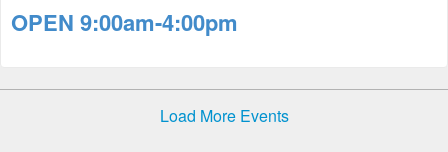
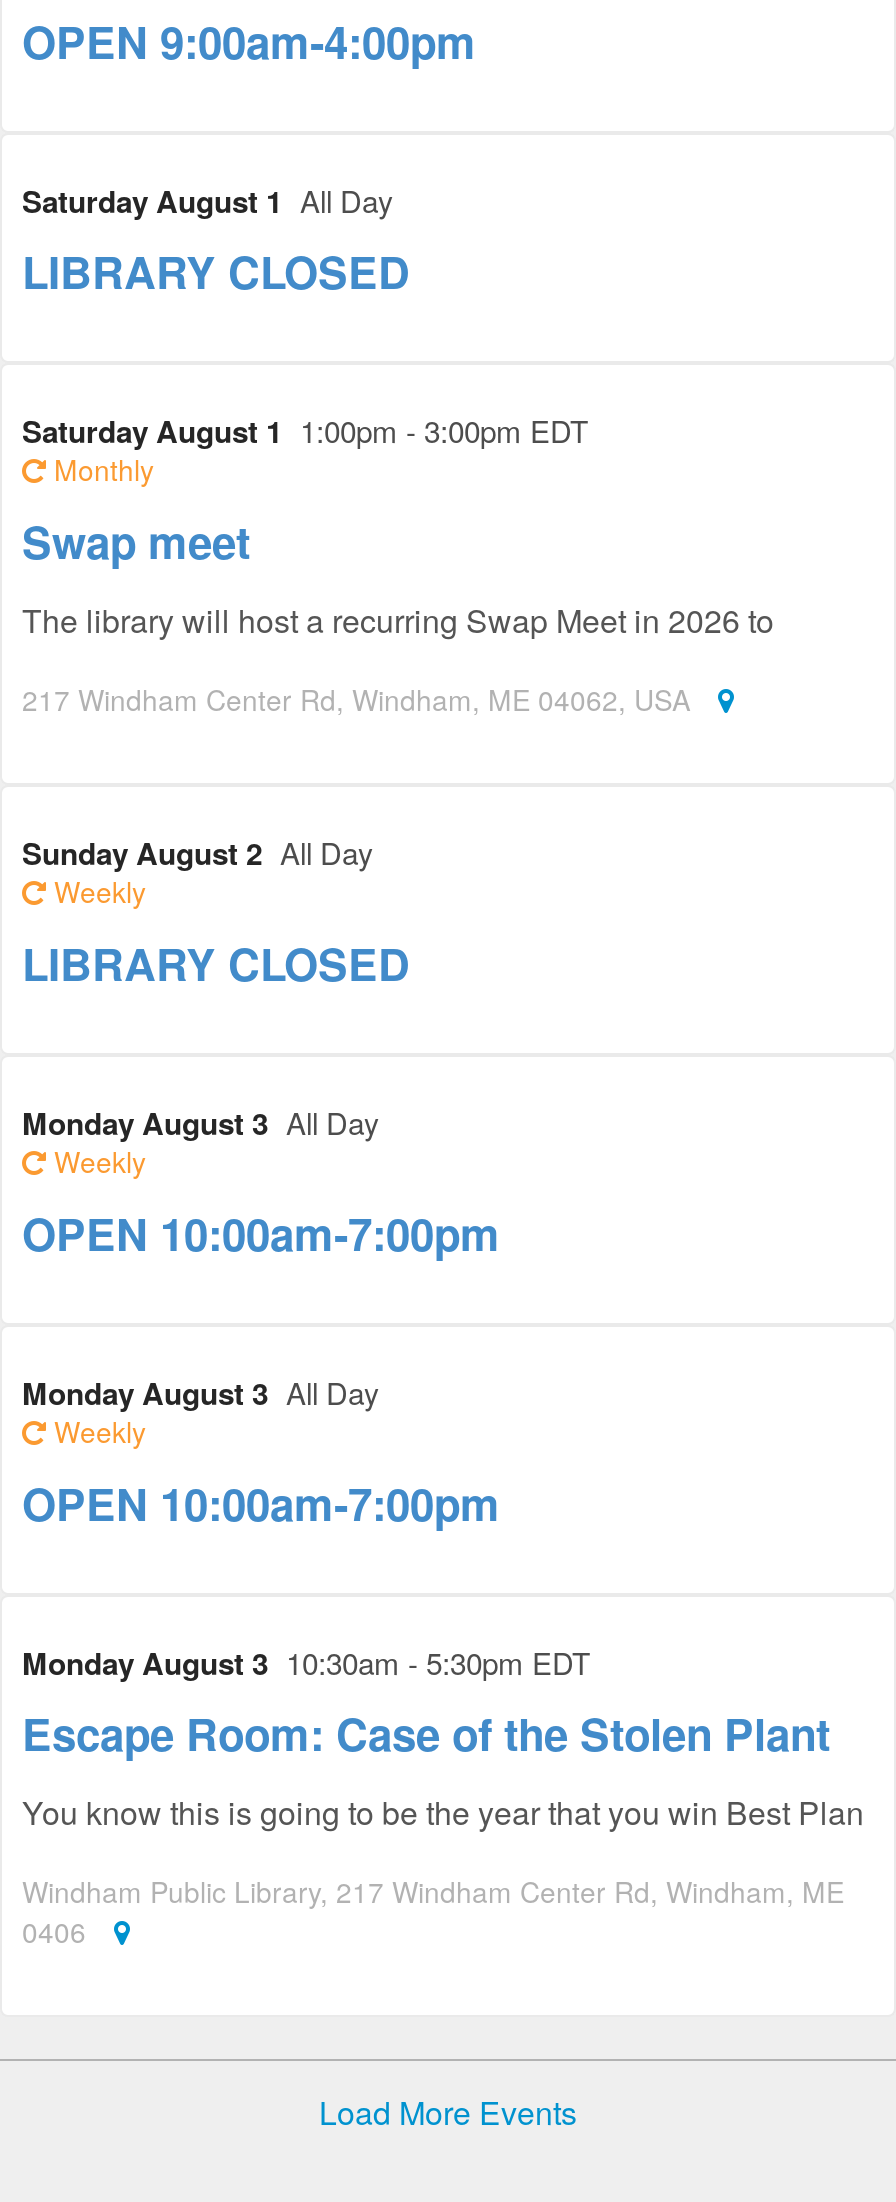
+ Saturday August 1 All Day
+ LIBRARY CLOSED
+ Saturday August 1 1:00pm - 3:00pm EDT
+ Monthly
+ Swap meet
+ The library will host a recurring Swap Meet in 2026 to
+ 217 Windham Center Rd, Windham, ME 04062, USA

+ Sunday August 2 All Day
+ Weekly
+ LIBRARY CLOSED
+ Monday August 3 All Day
+ Weekly
+ OPEN 10:00am-7:00pm
+ Monday August 3 All Day
+ Weekly
+ OPEN 10:00am-7:00pm
+ Monday August 3 10:30am - 5:30pm EDT
+ Escape Room: Case of the Stolen Plant
+ You know this is going to be the year that you win Best Plan
+ Windham Public Library, 217 Windham Center Rd, Windham, ME
+ 0406
